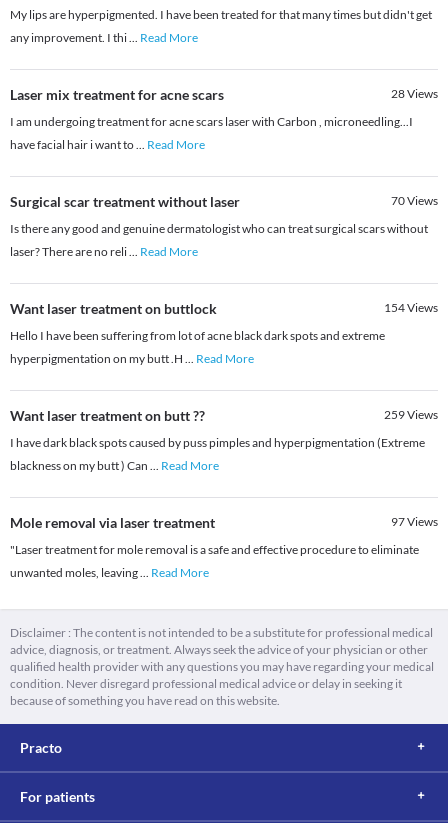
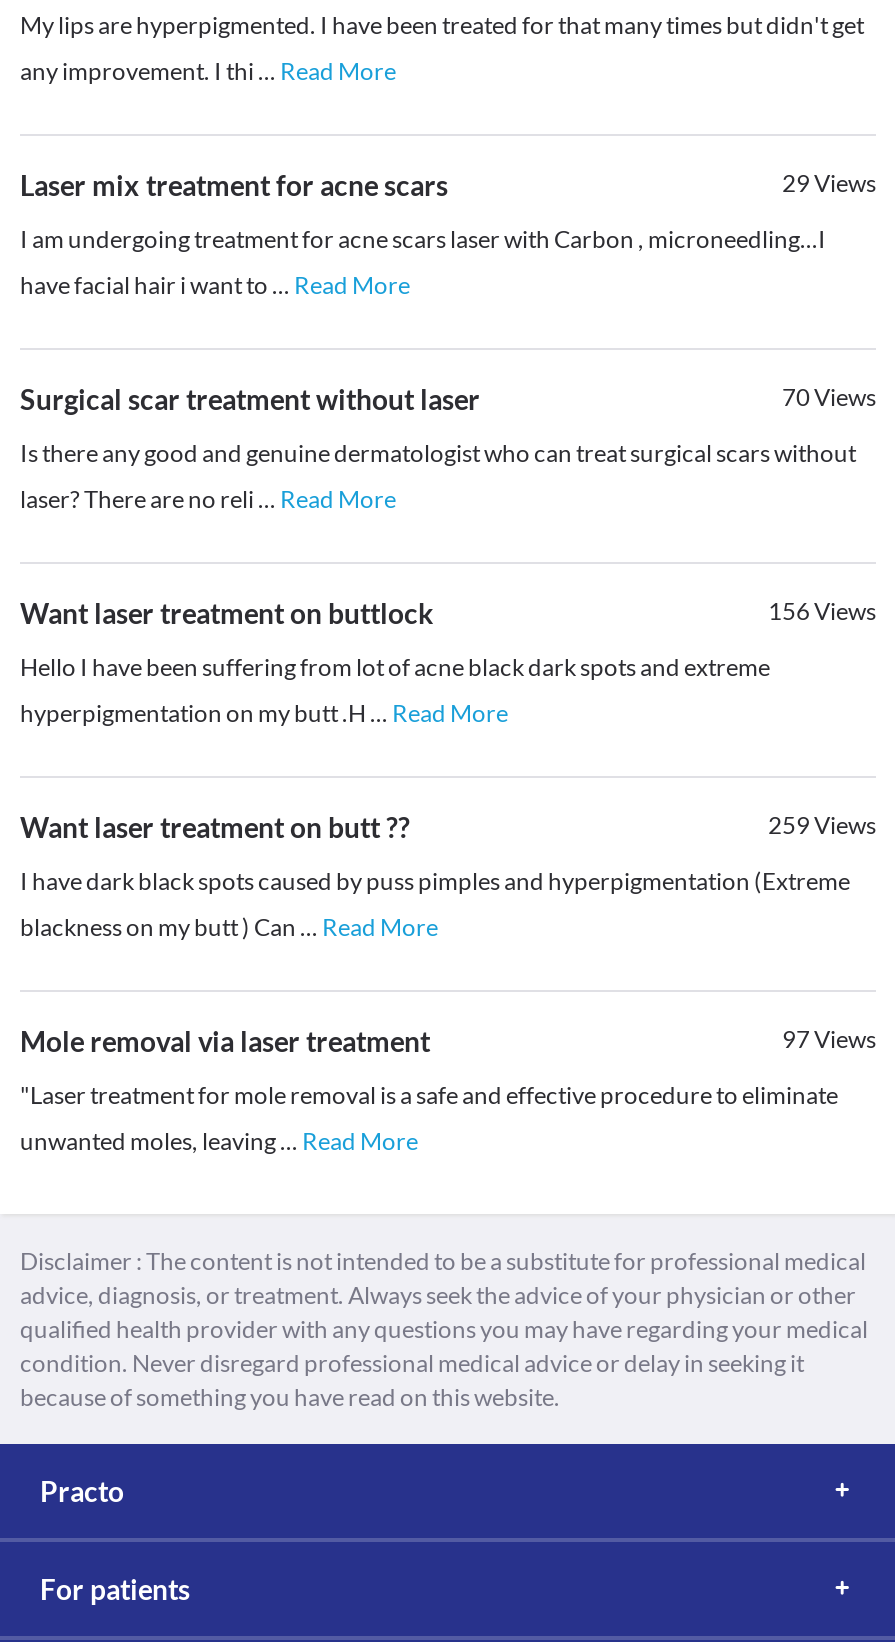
- 28Views
+ 29Views

- 154Views
+ 156Views
